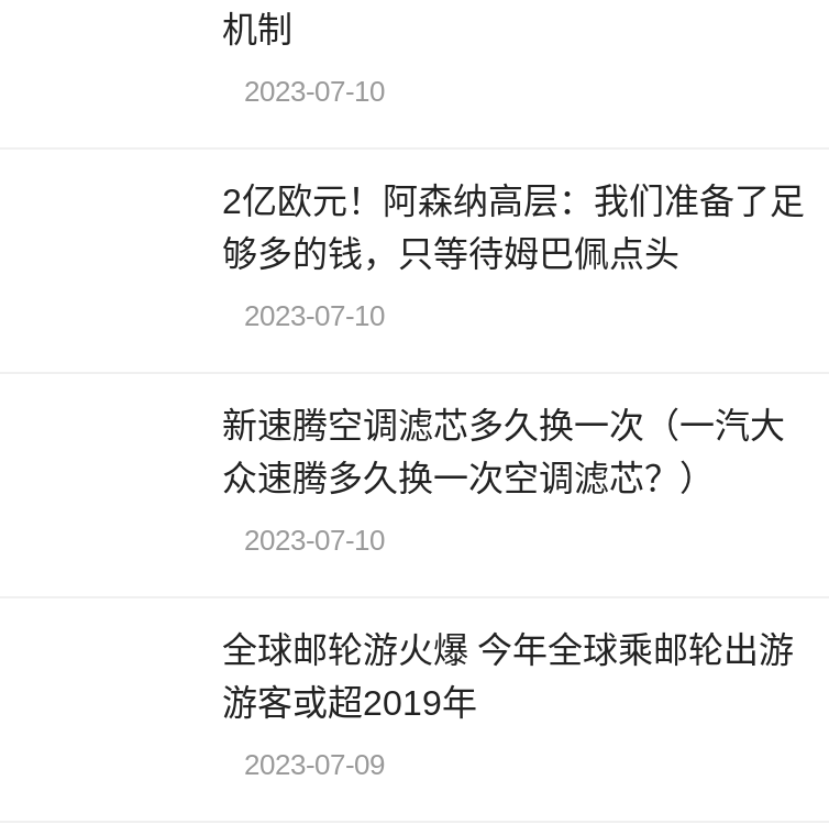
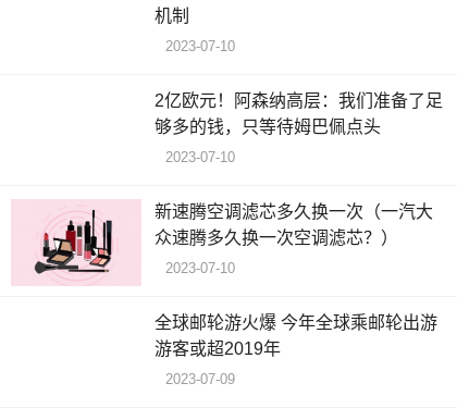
+ [image]
